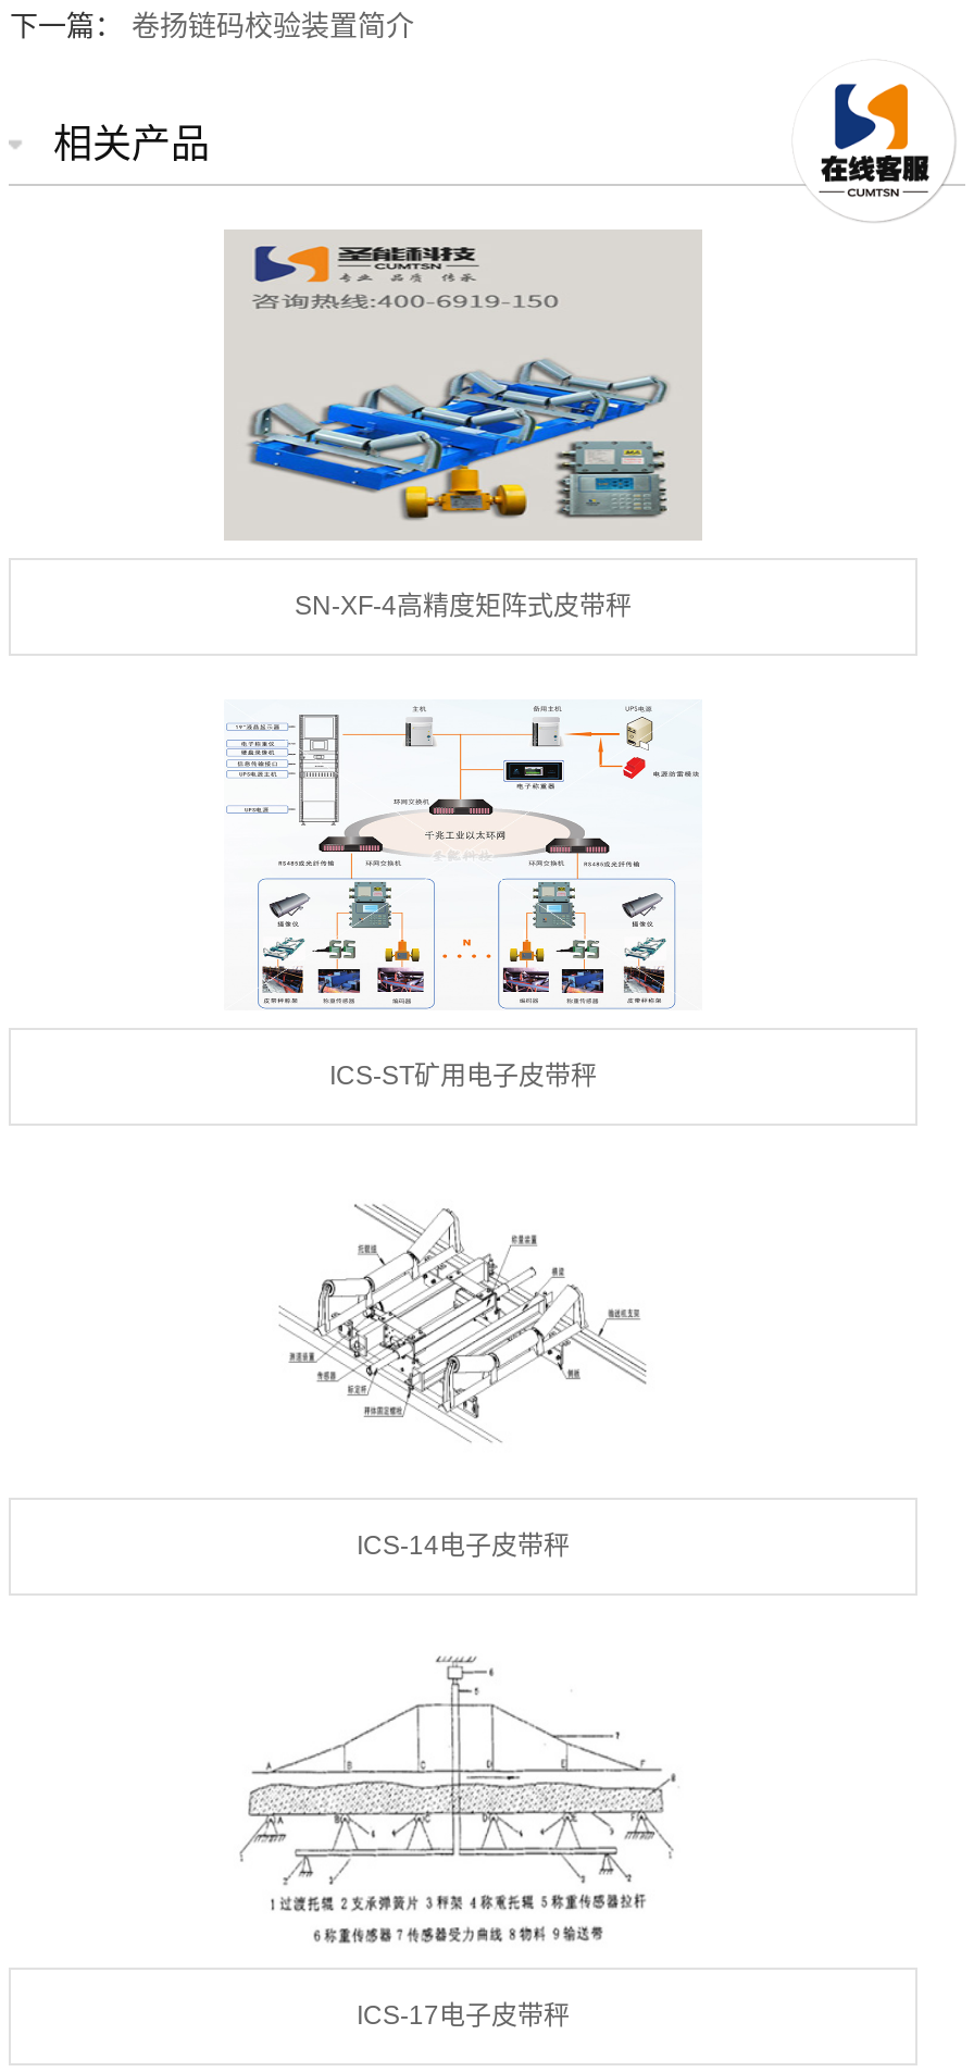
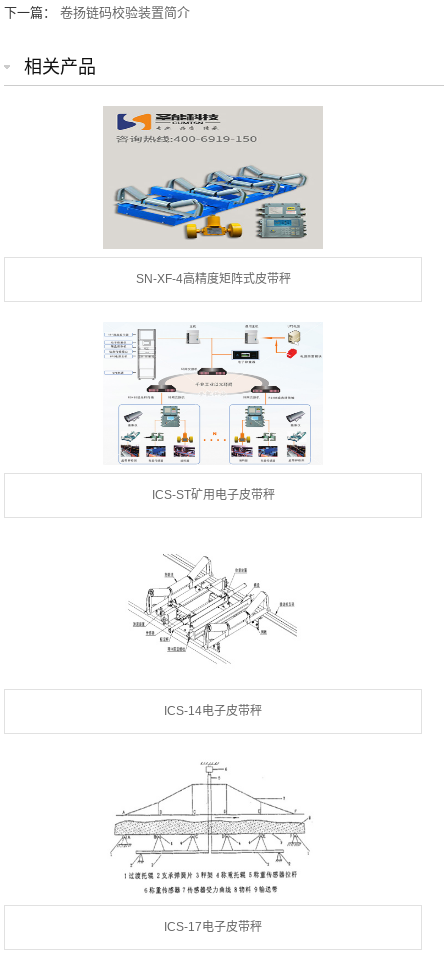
- [image]
